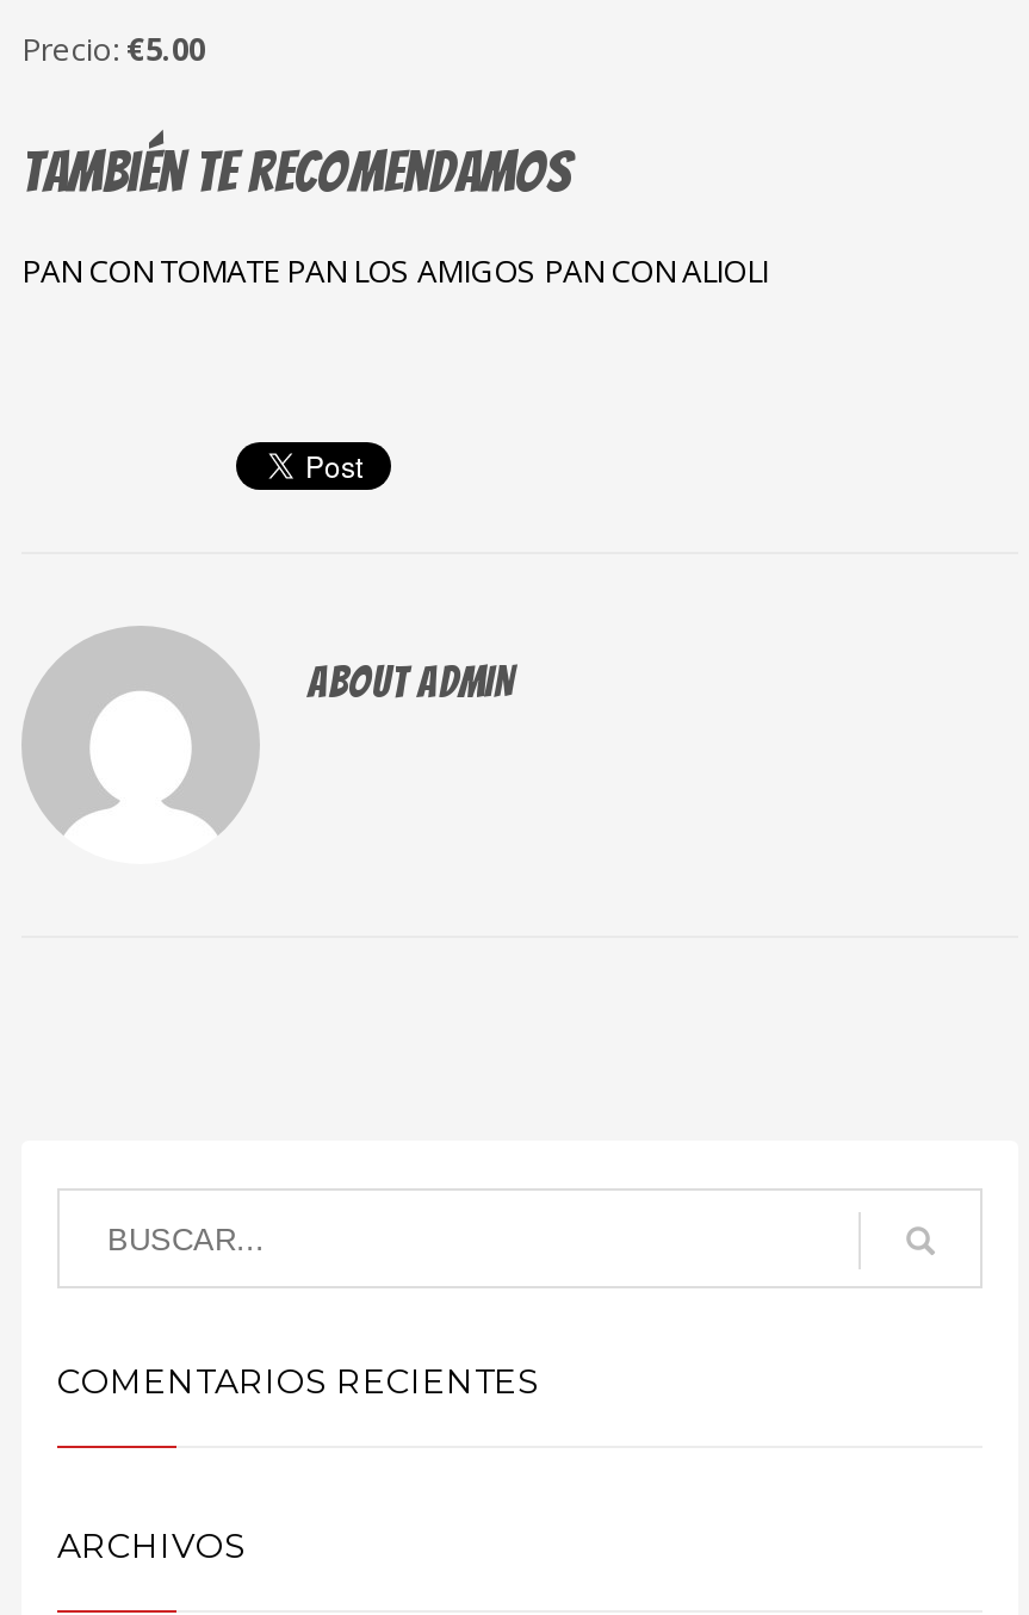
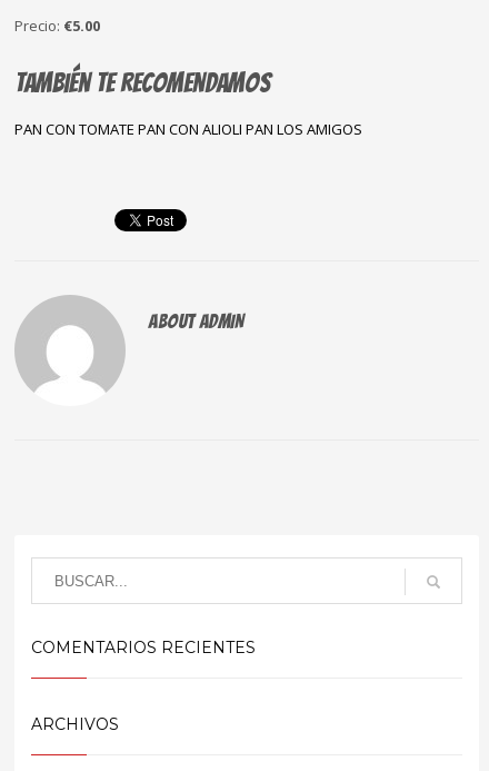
- PAN CON TOMATE PAN LOS AMIGOS PAN CON ALIOLI
+ PAN CON TOMATE PAN CON ALIOLI PAN LOS AMIGOS
